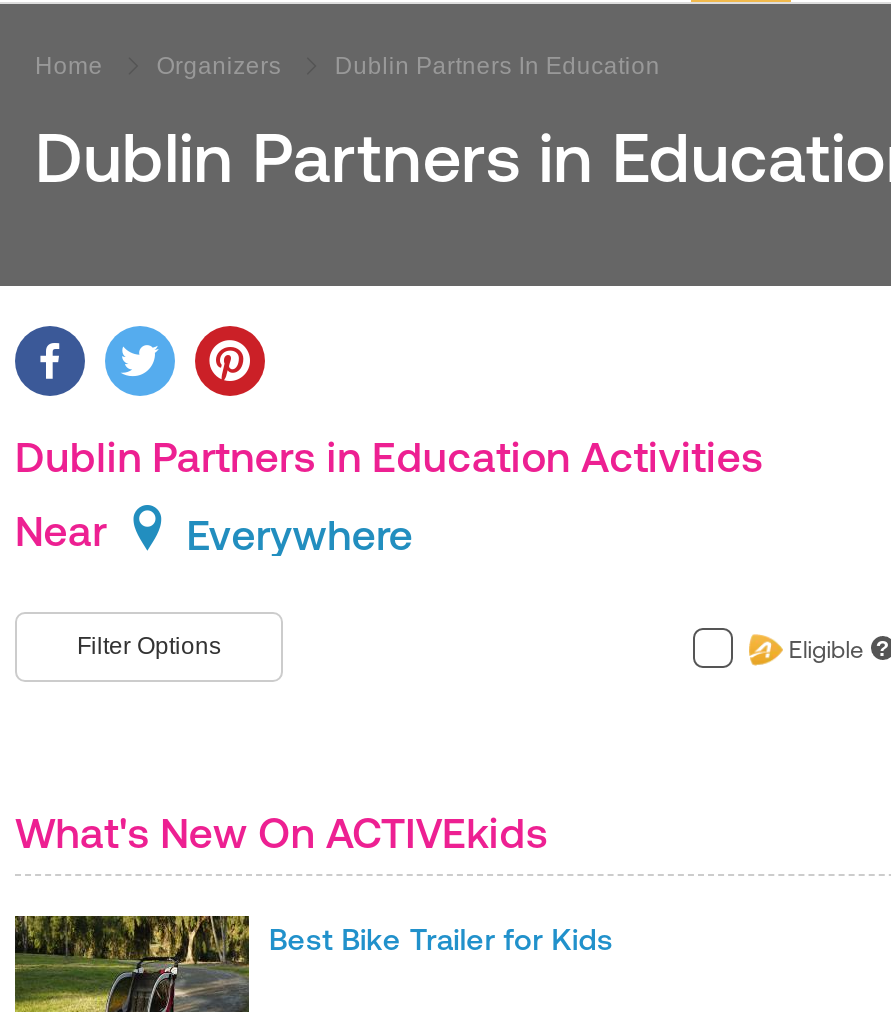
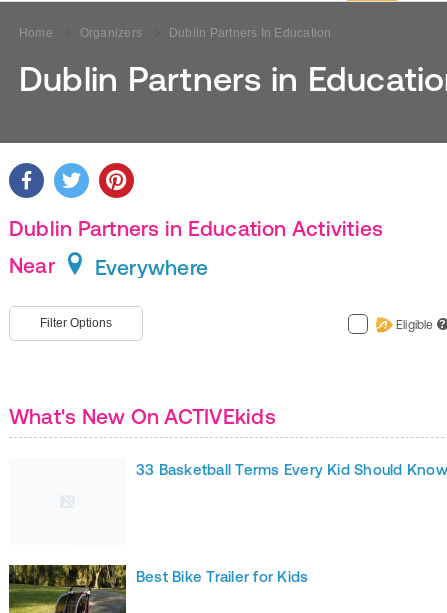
+ 33 Basketball Terms Every Kid Should Know
